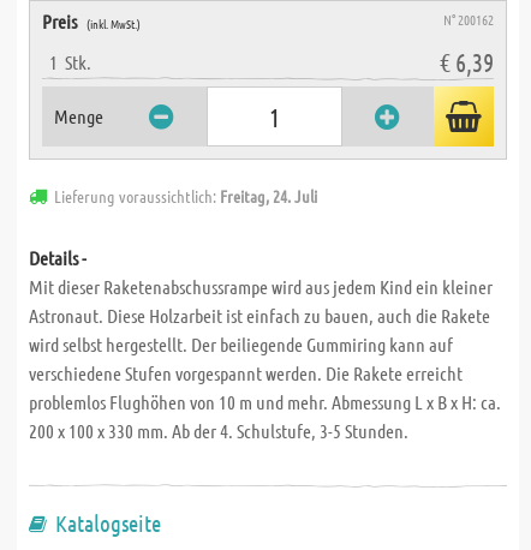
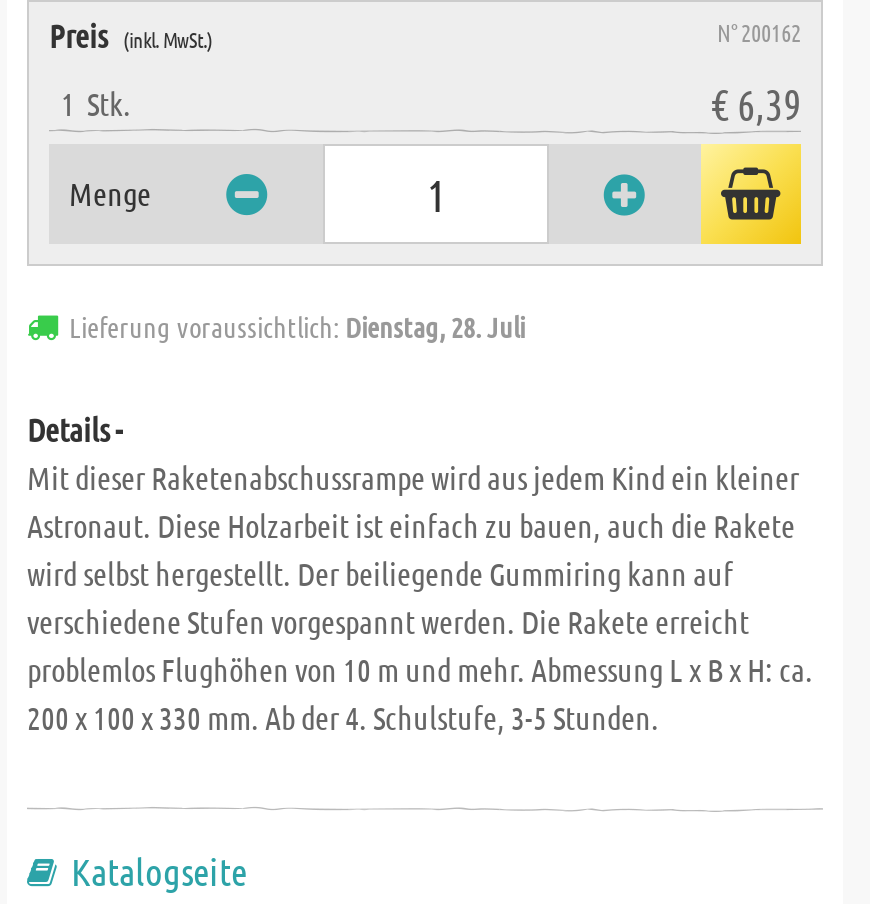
- Lieferung voraussichtlich: Freitag, 24. Juli
+ Lieferung voraussichtlich: Dienstag, 28. Juli
